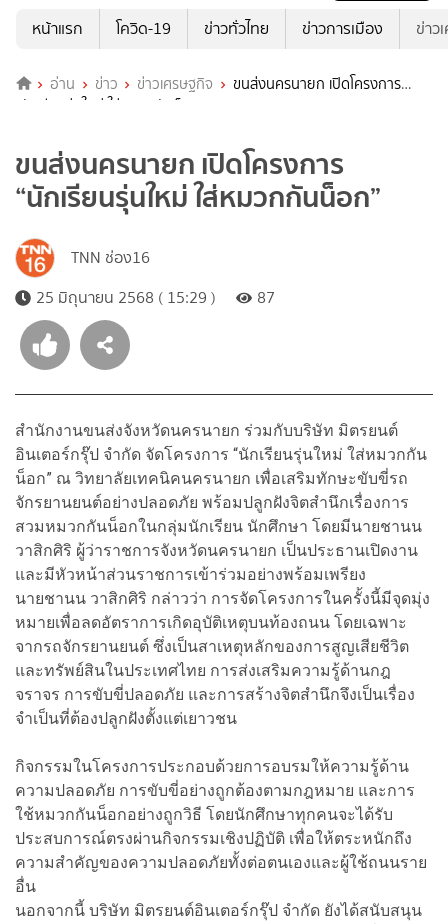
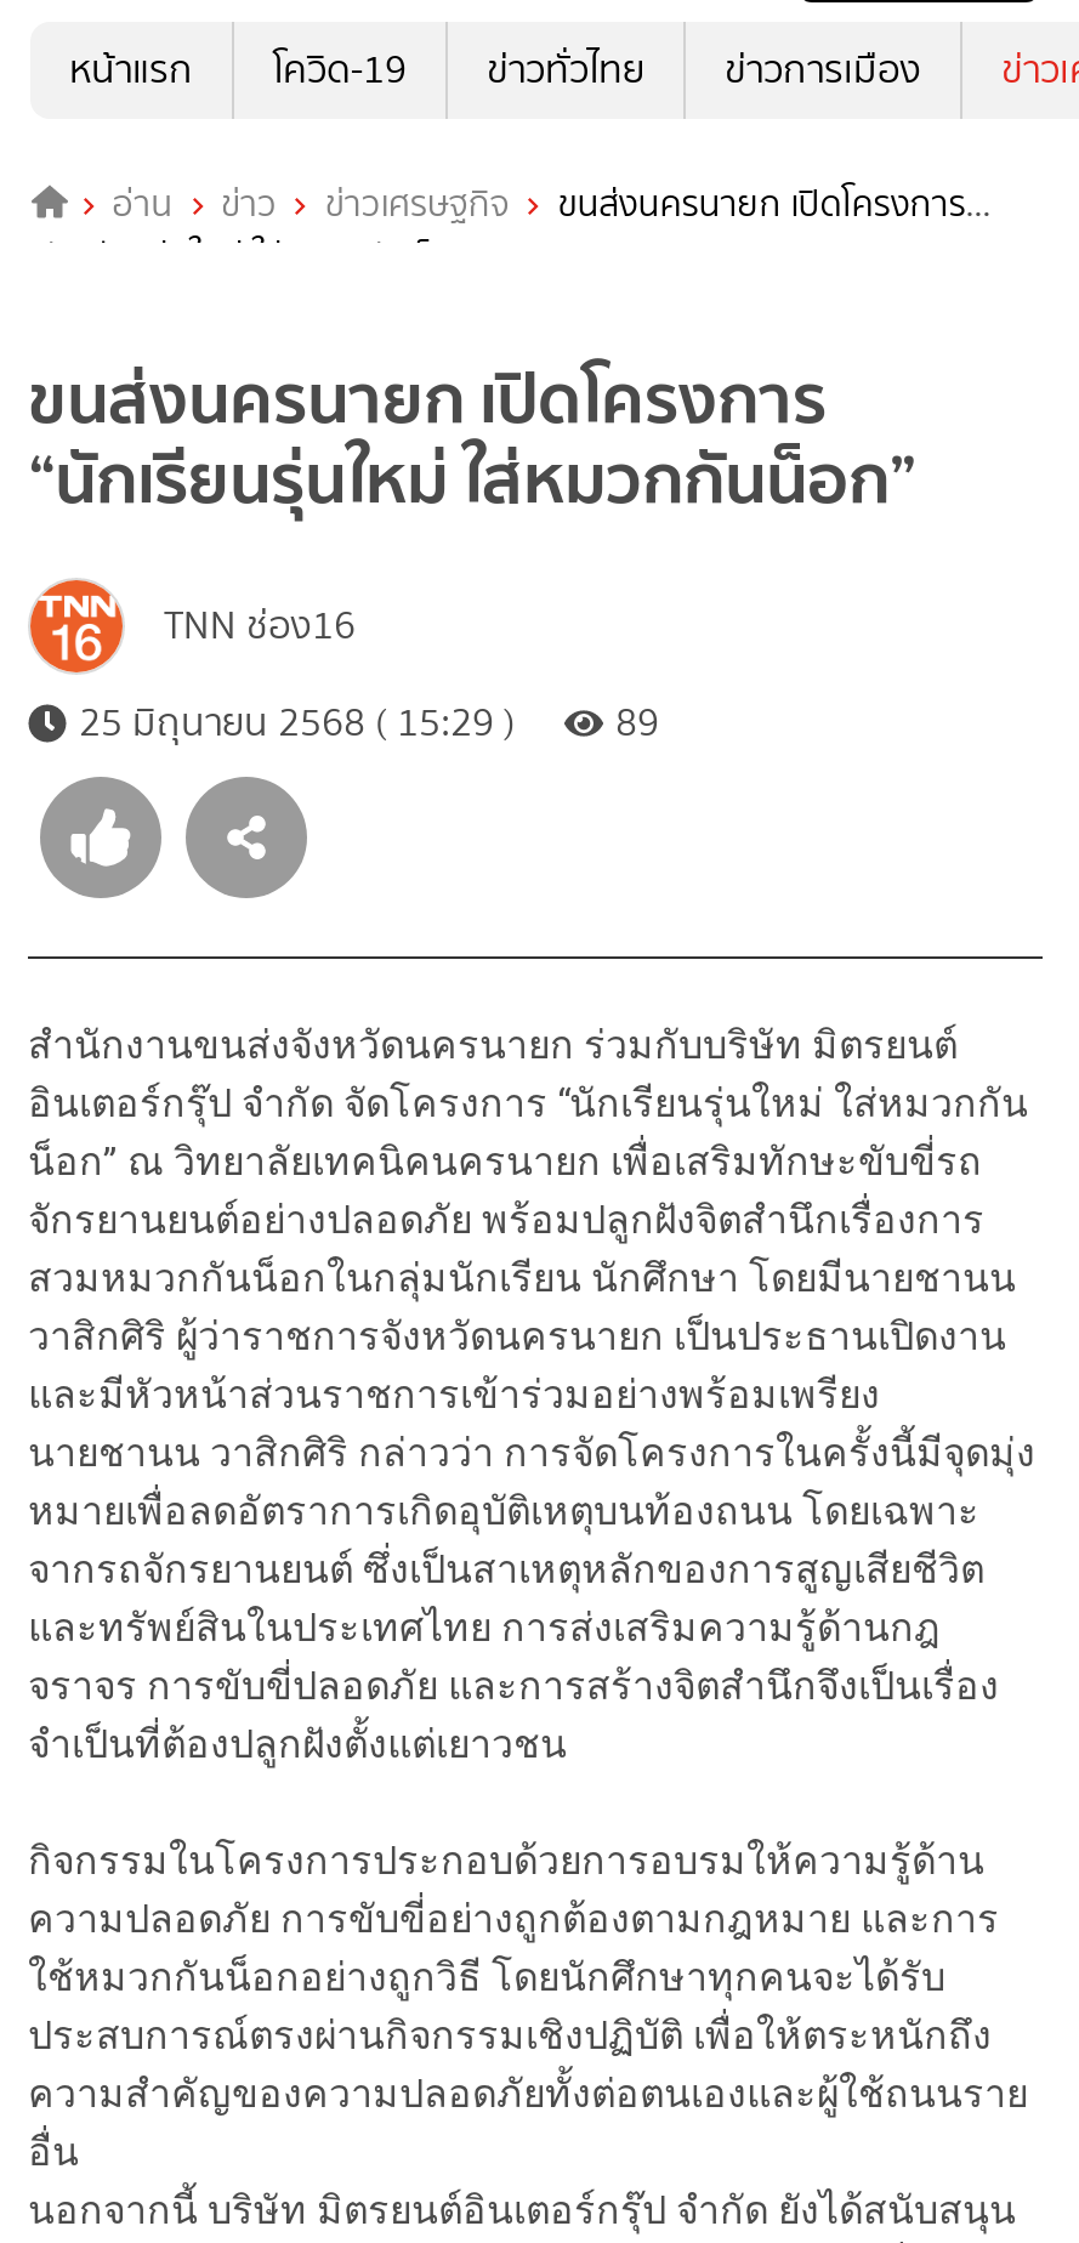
- 25 มิถุนายน 2568 ( 15:29 ) 87
+ 25 มิถุนายน 2568 ( 15:29 ) 89
